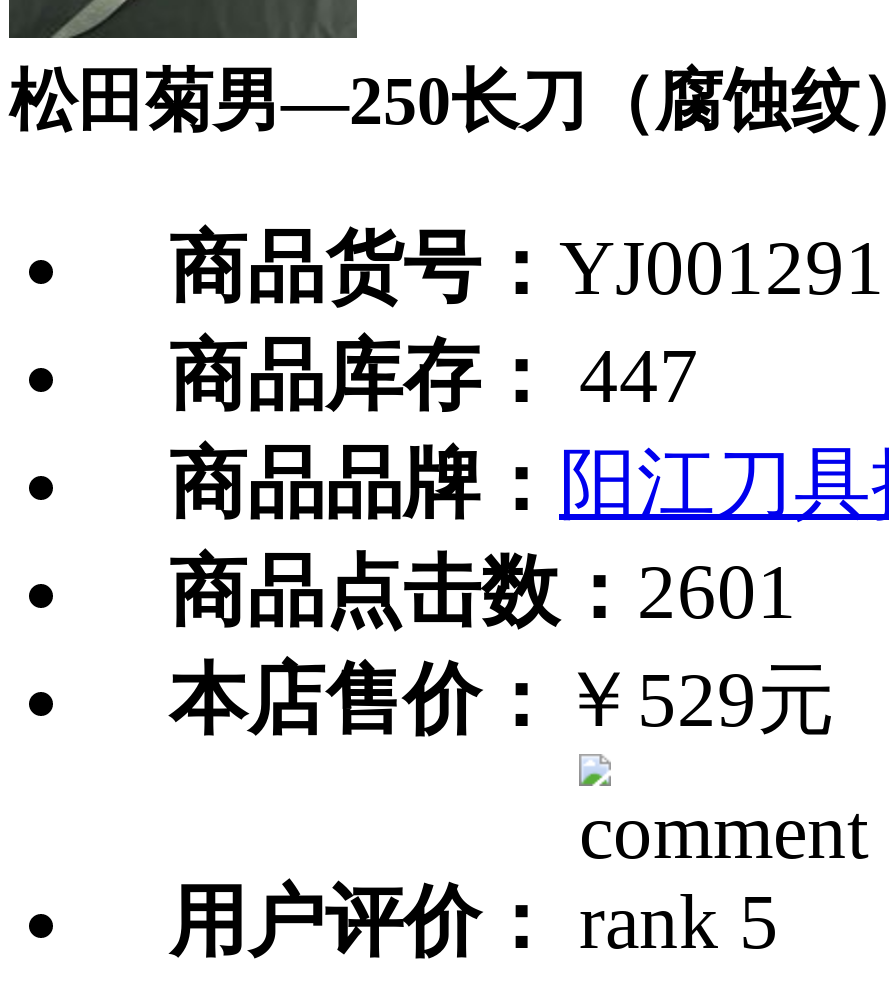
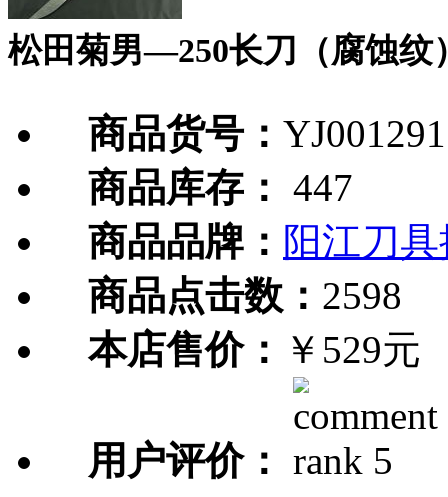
- 商品点击数：2601
+ 商品点击数：2598
